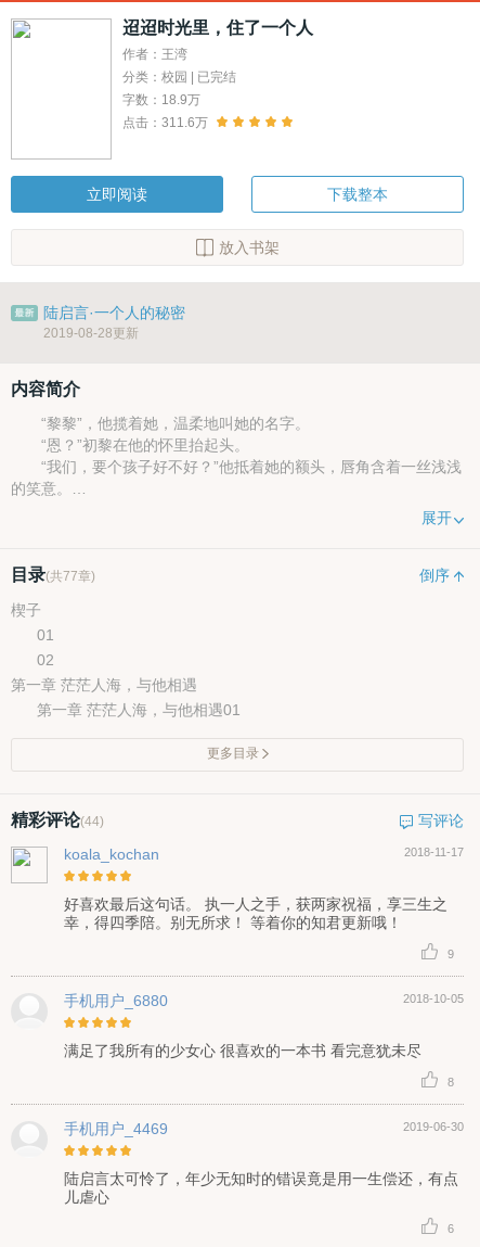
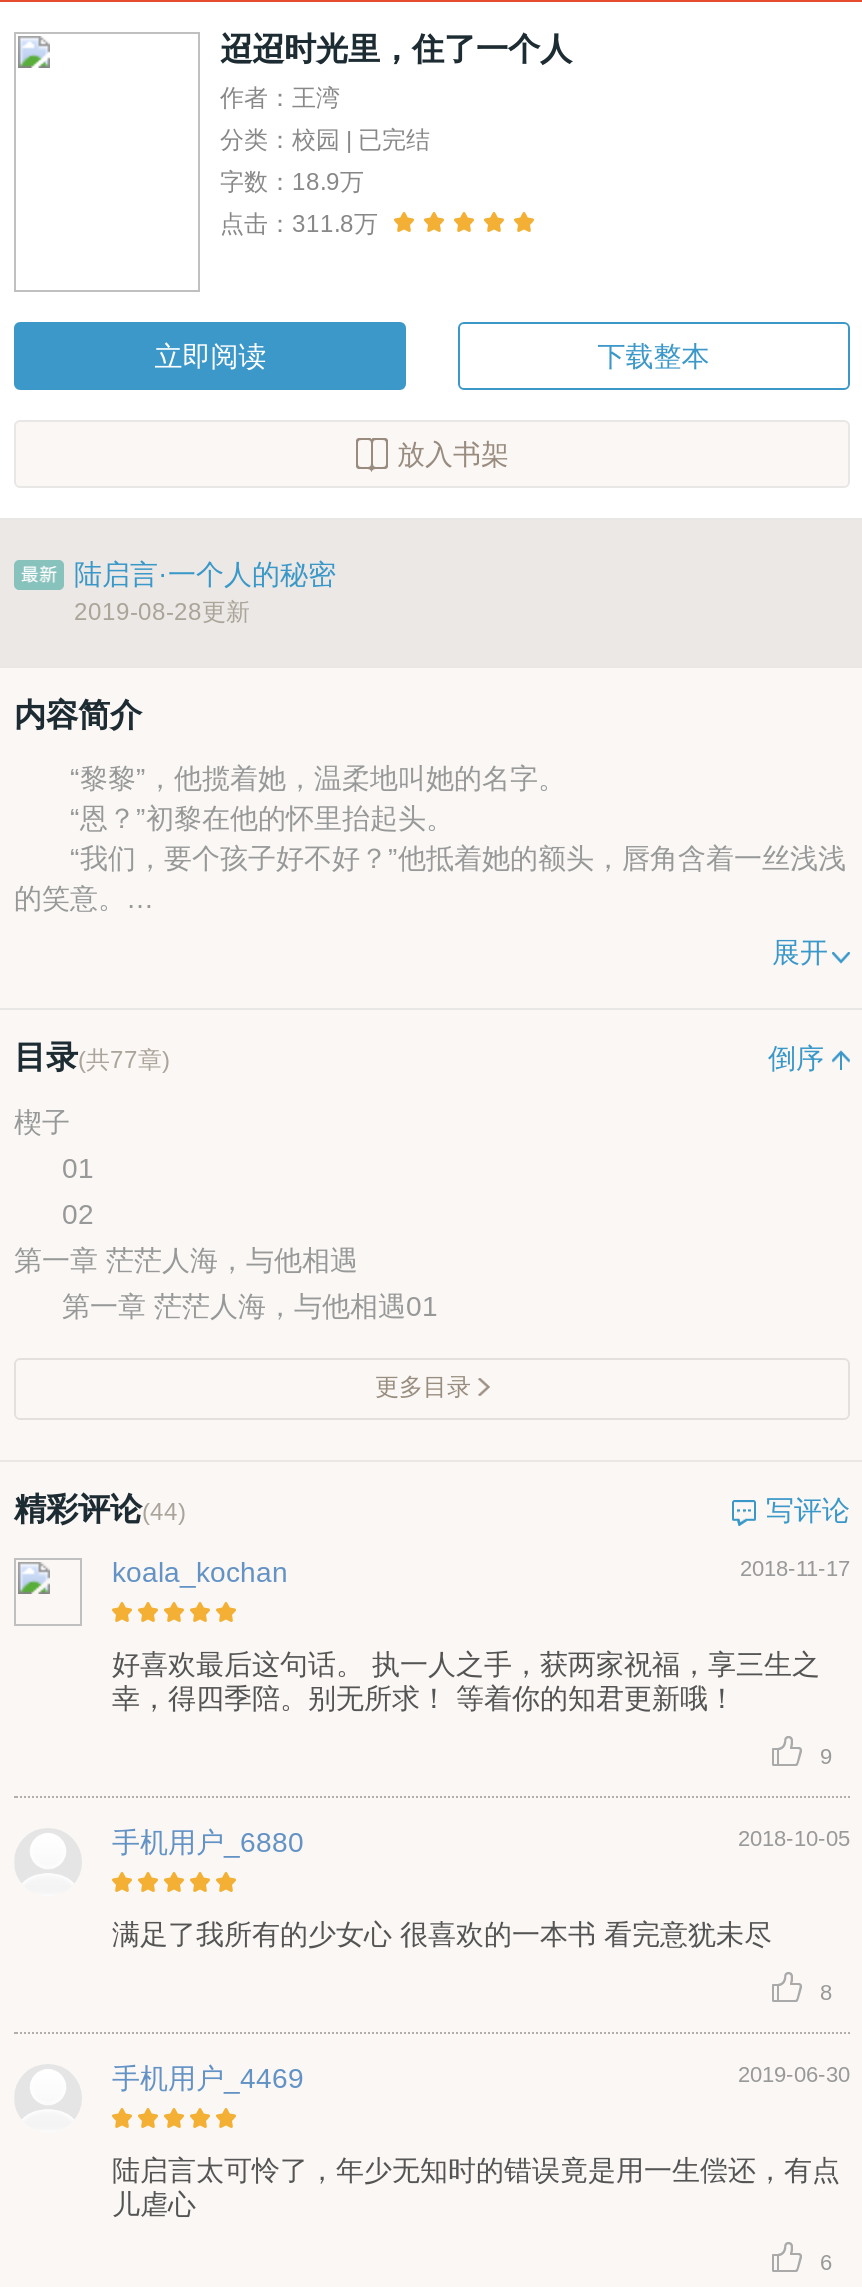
- 点击：311.6万
+ 点击：311.8万
